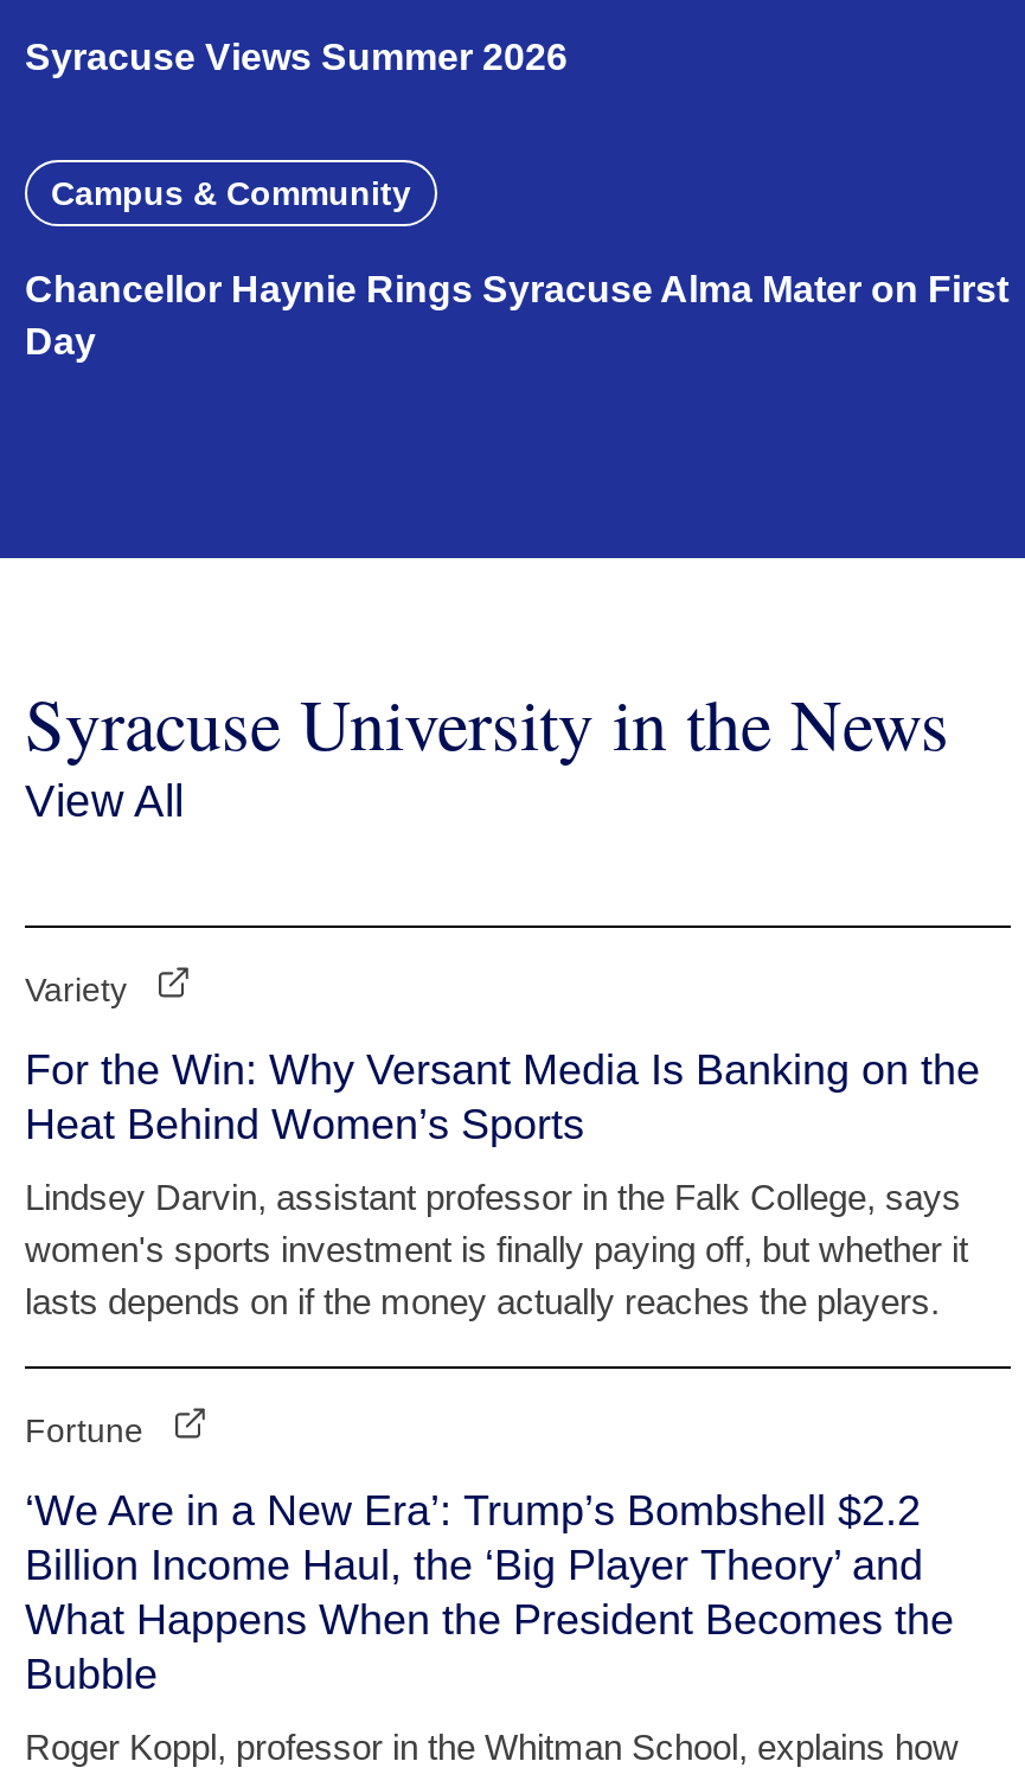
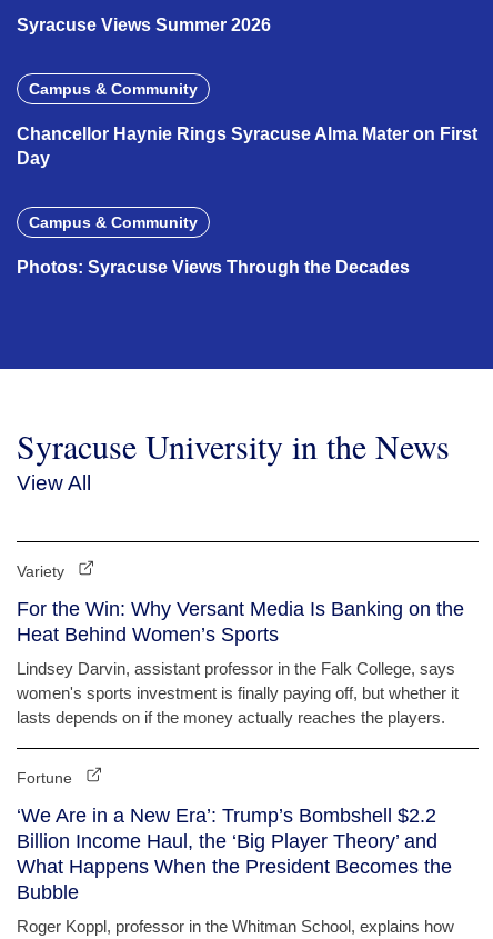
+ Campus & Community
+ Photos: Syracuse Views Through the Decades
